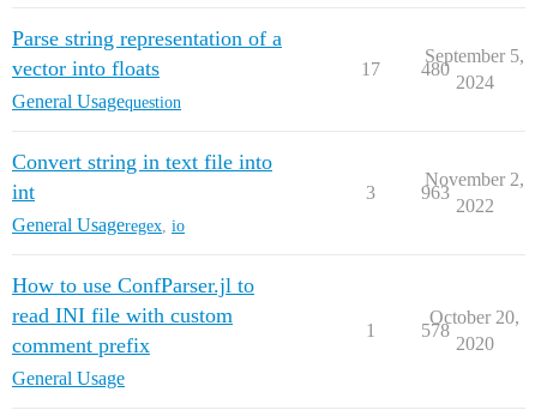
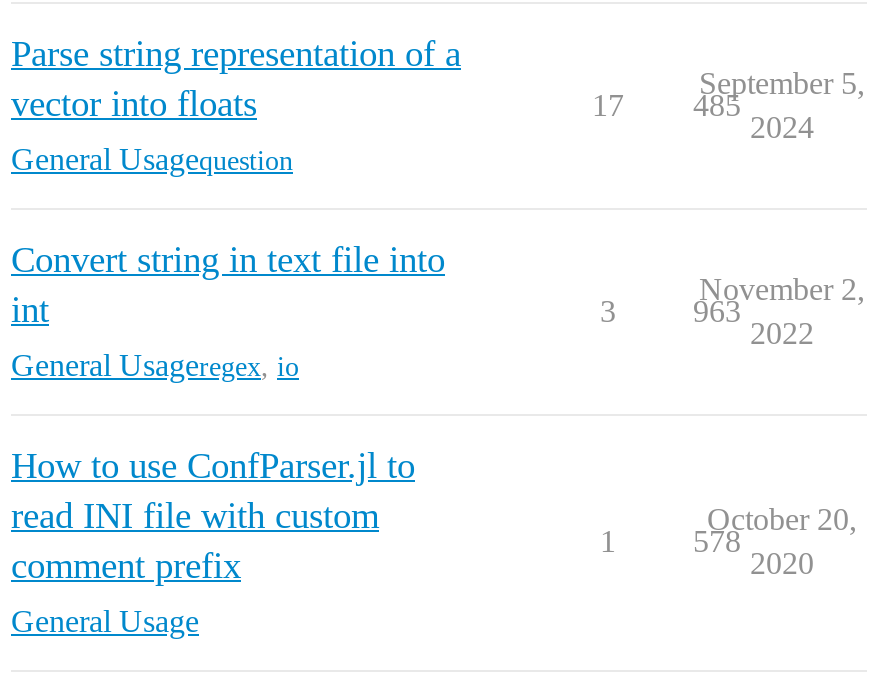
- 480
+ 485
